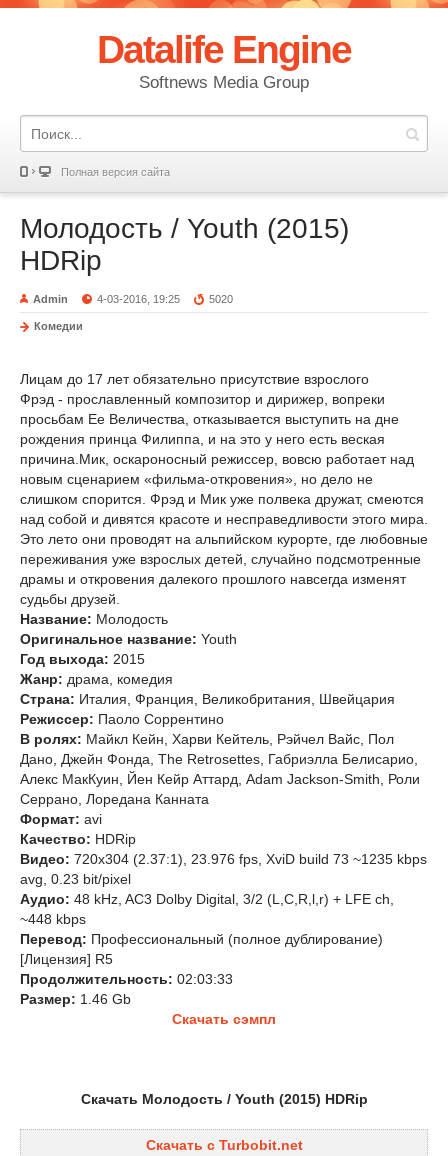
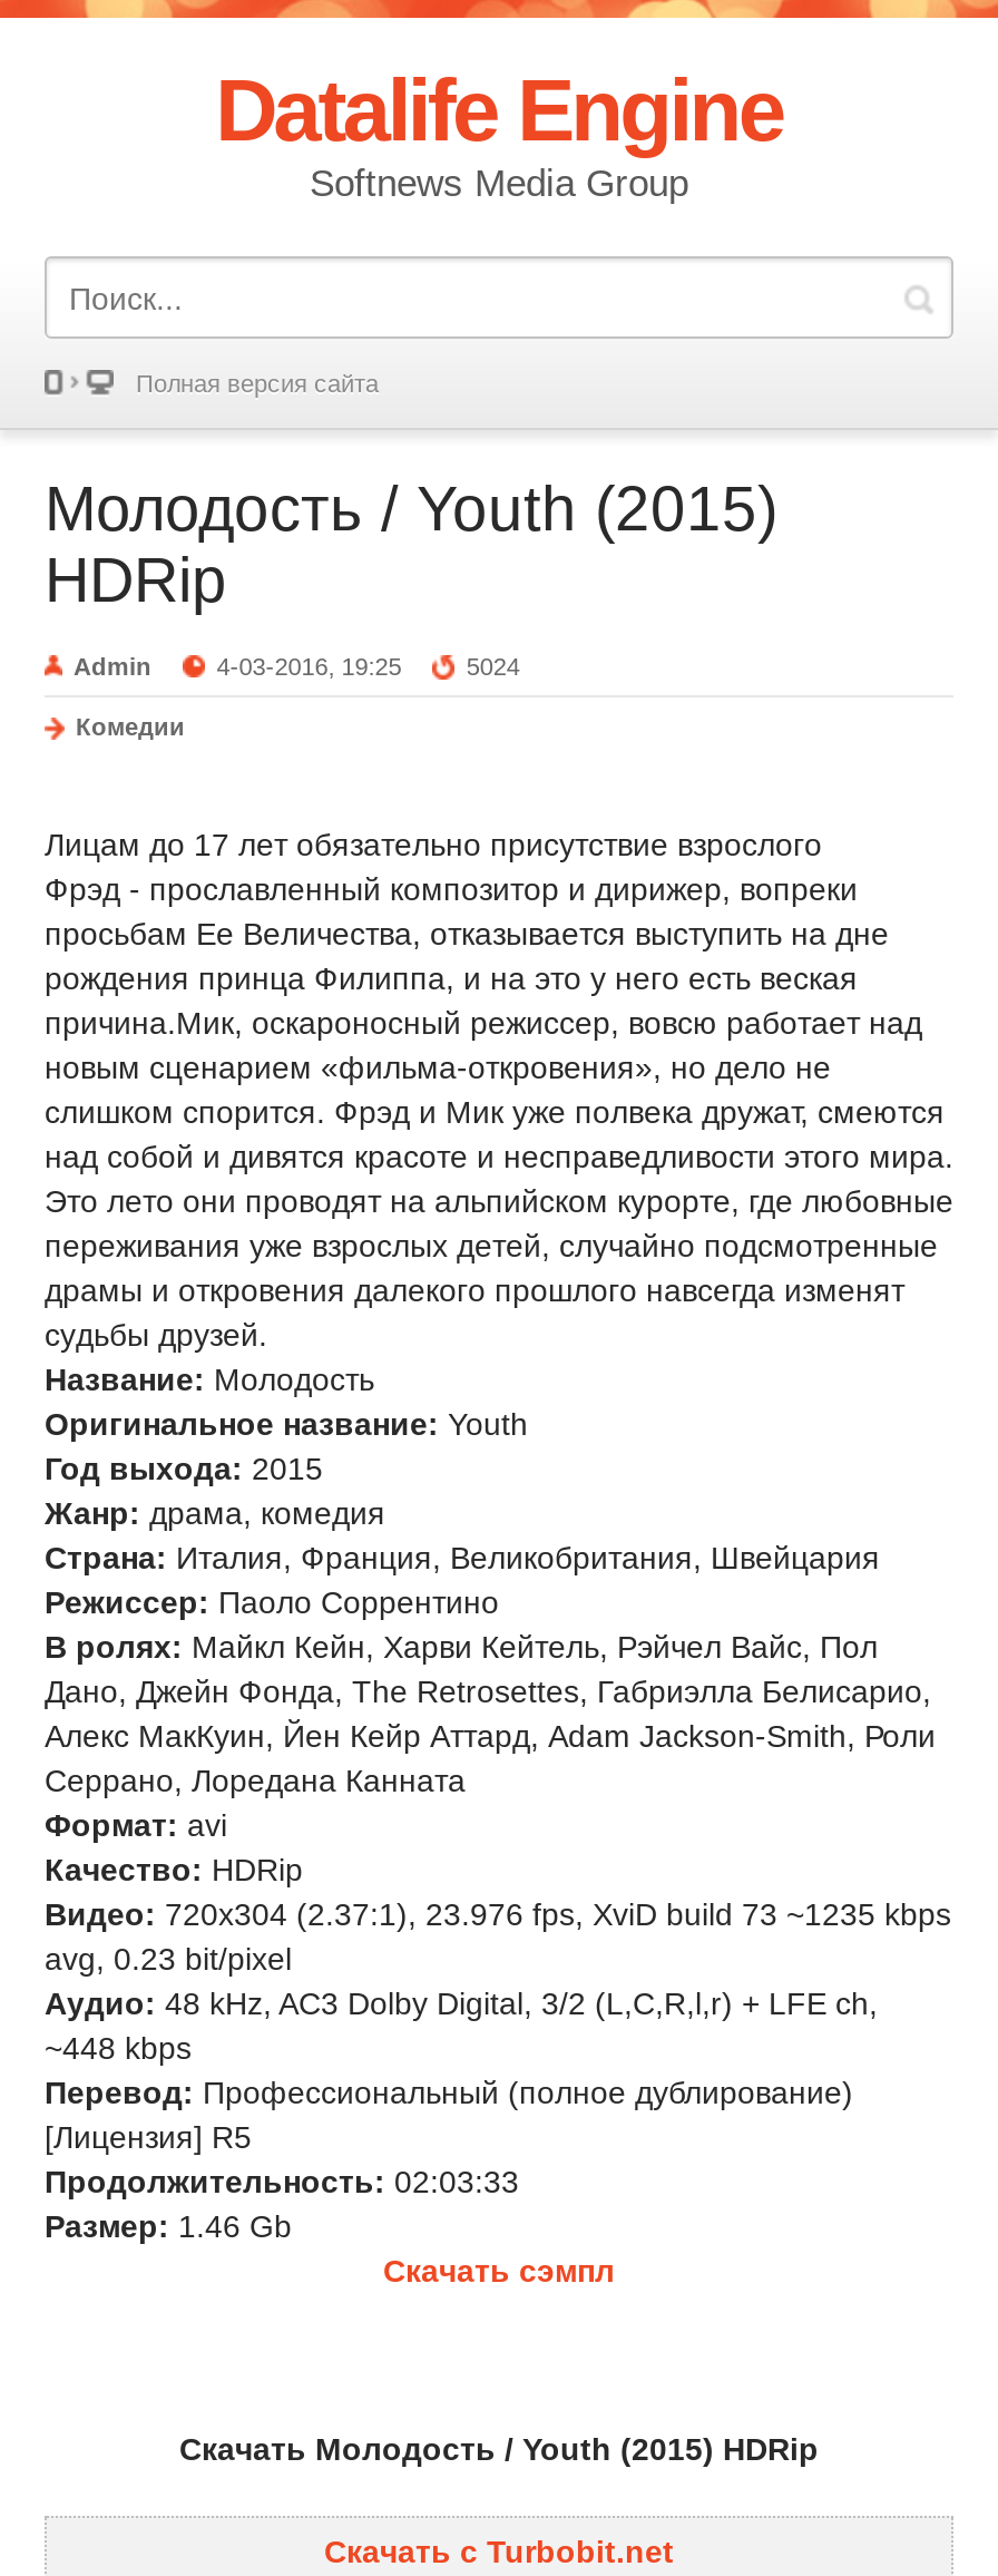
- 5020
+ 5024
